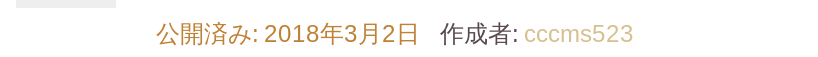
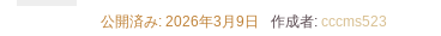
- 公開済み: 2018年3月2日
+ 公開済み: 2026年3月9日
